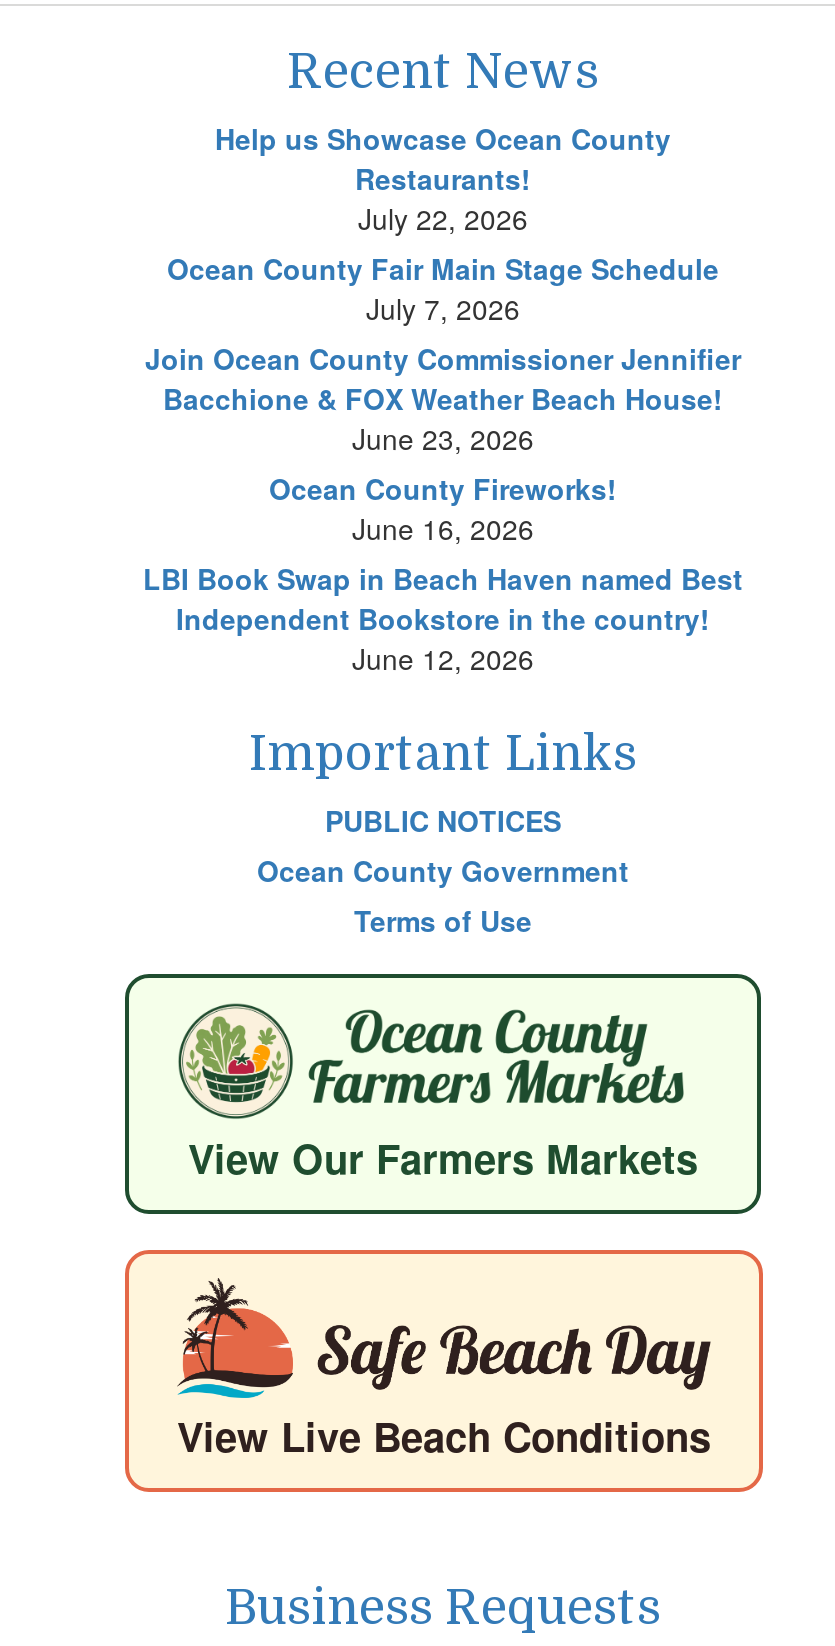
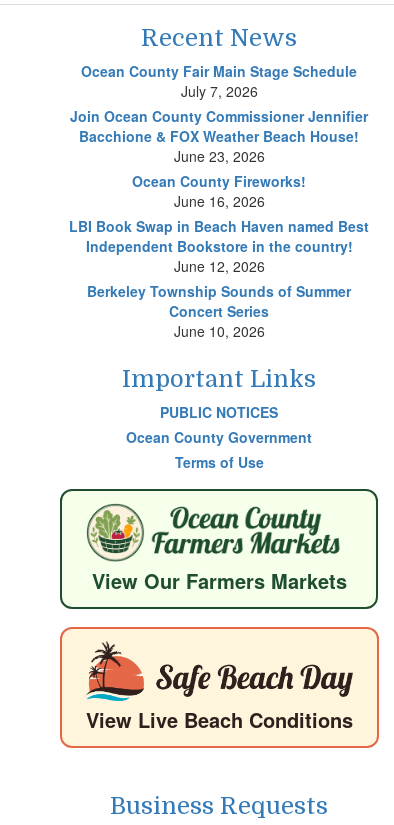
- Help us Showcase Ocean County
- Restaurants!
- July 22, 2026

moved up: Ocean County Fair Main Stage Schedule | July 7, 2026 | Join Ocean County Commissioner Jennifier | ... | Independent Bookstore in the country! | June 12, 2026

+ Berkeley Township Sounds of Summer
+ Concert Series
+ June 10, 2026
